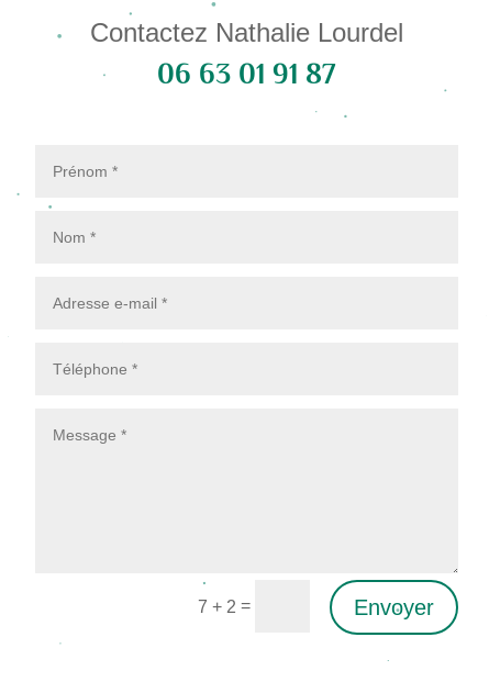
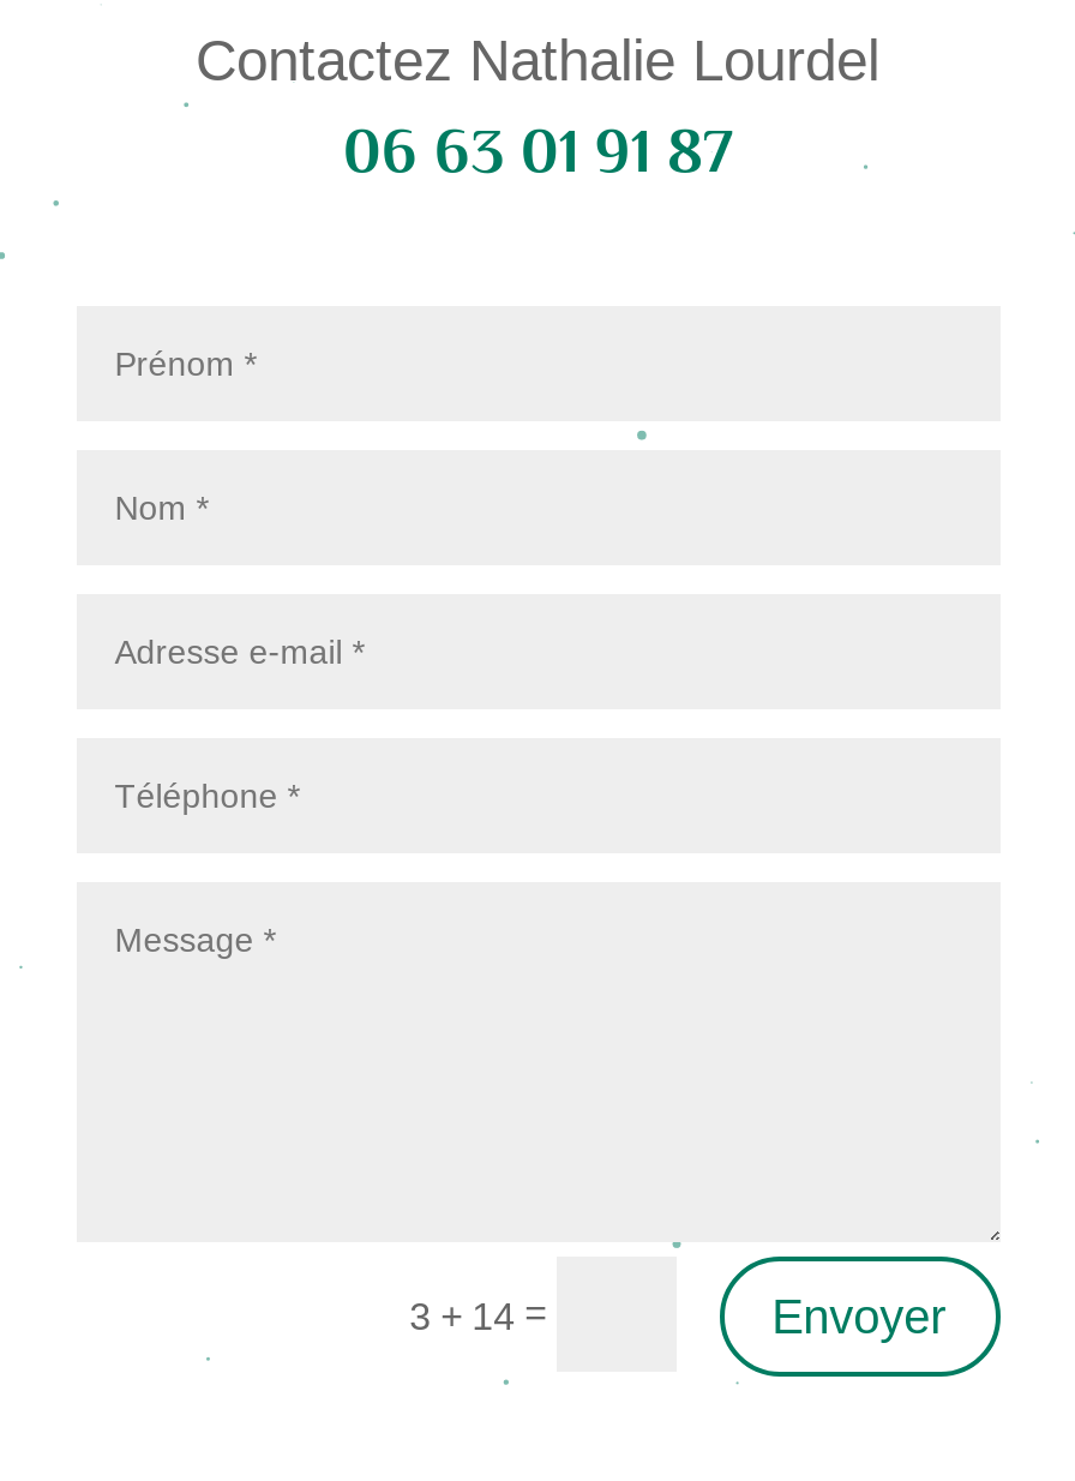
- 7 + 2 =
+ 3 + 14 =
